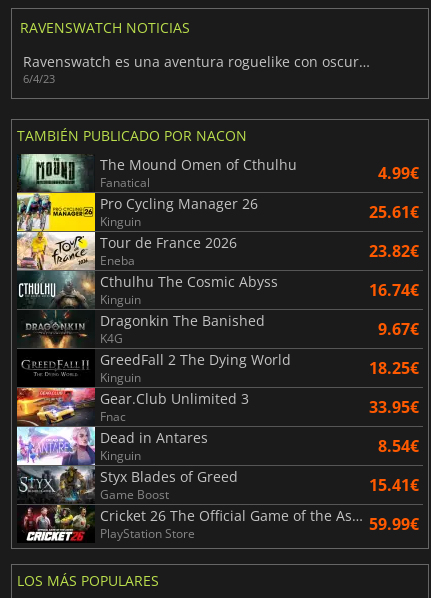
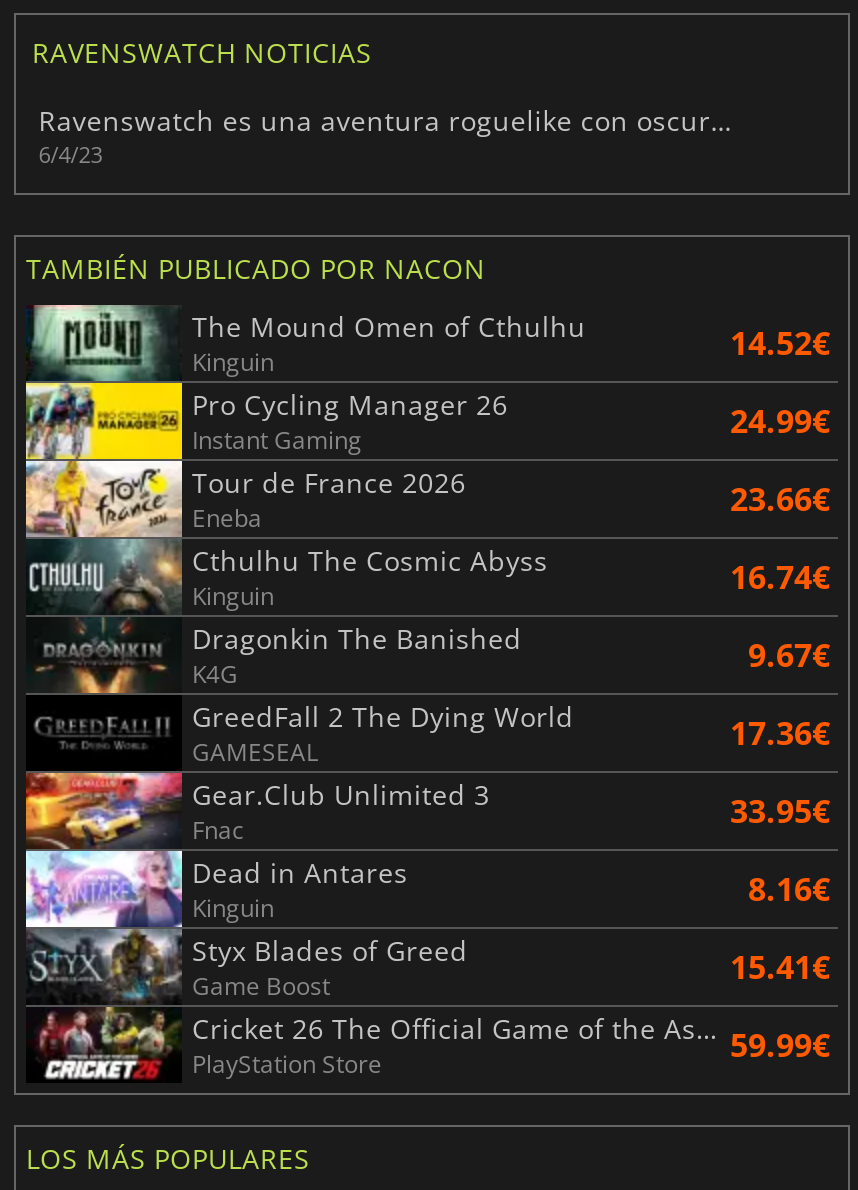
- Fanatical
- 4.99€
+ Kinguin
+ 14.52€

- Kinguin
- 25.61€
+ Instant Gaming
+ 24.99€

- 23.82€
+ 23.66€

- Kinguin
- 18.25€
+ GAMESEAL
+ 17.36€

- 8.54€
+ 8.16€
